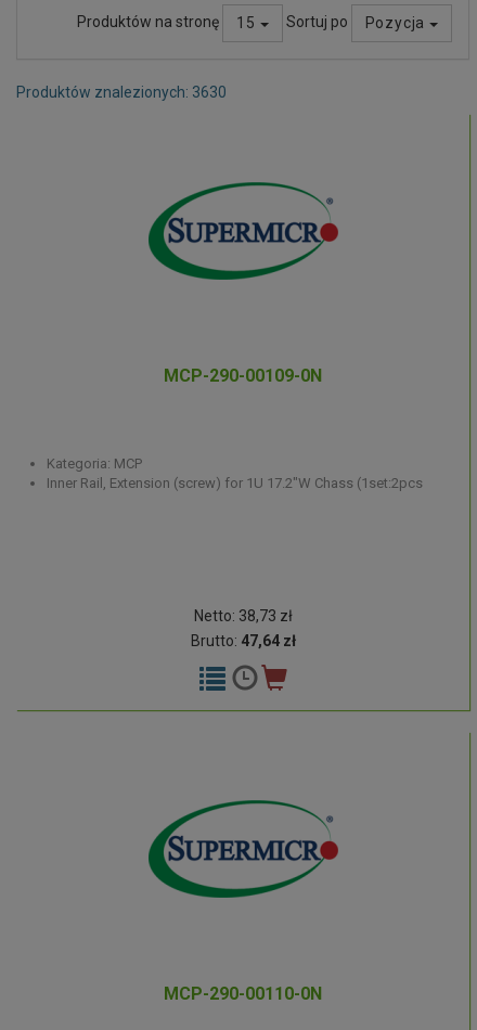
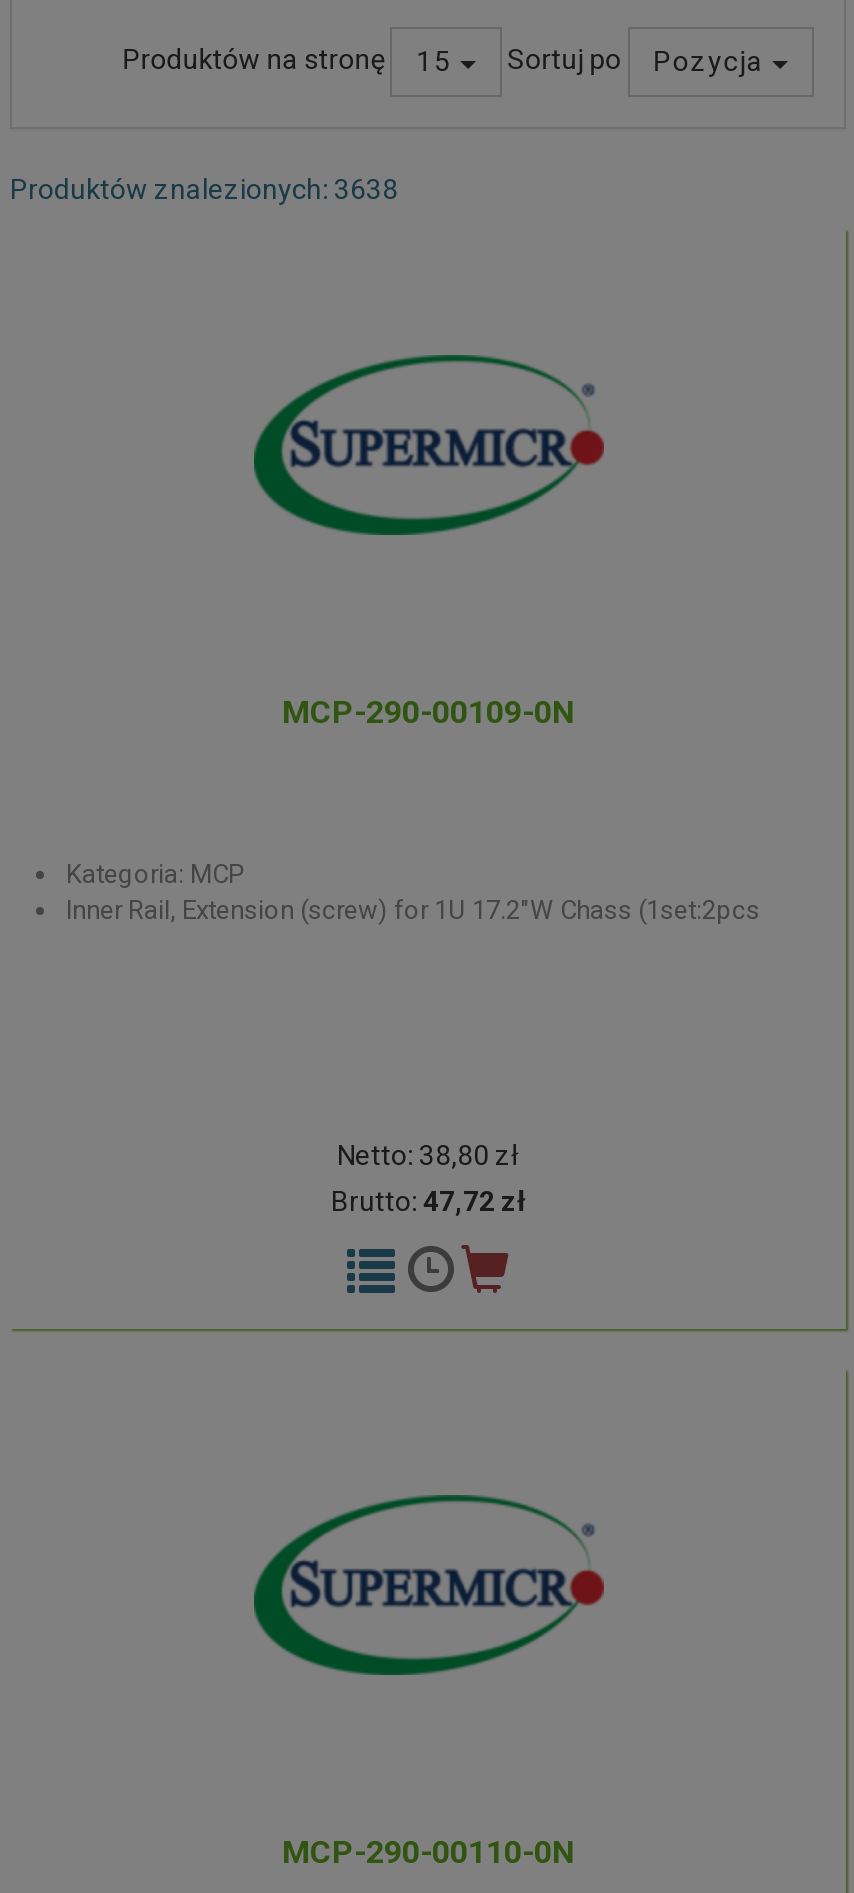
- Produktów znalezionych: 3630
+ Produktów znalezionych: 3638

- Netto: 38,73 zł
+ Netto: 38,80 zł

- Brutto: 47,64 zł
+ Brutto: 47,72 zł
